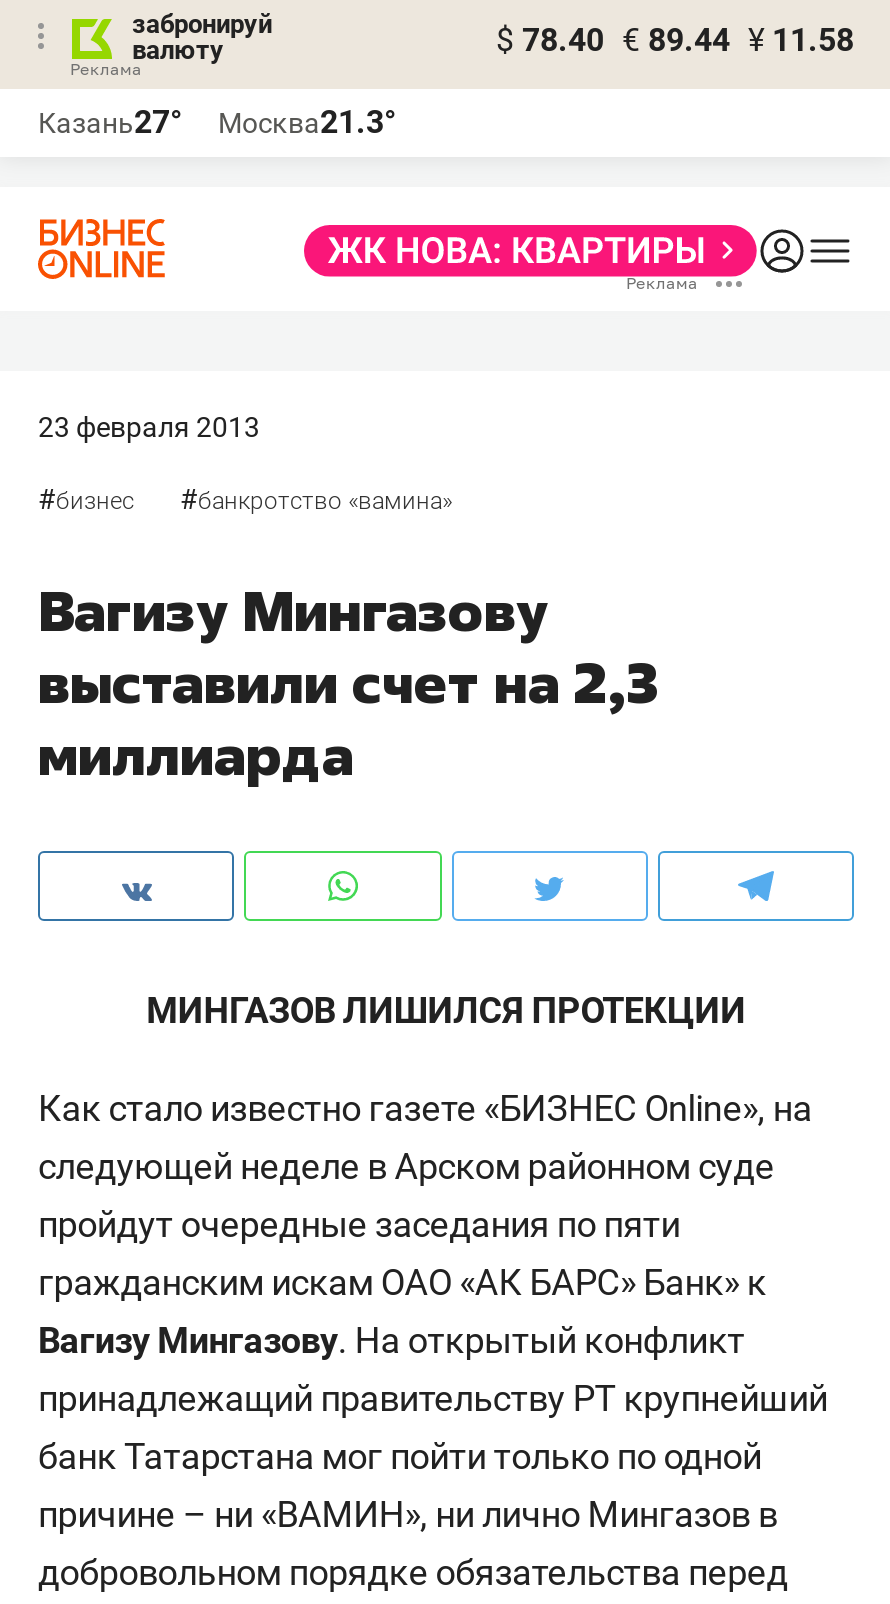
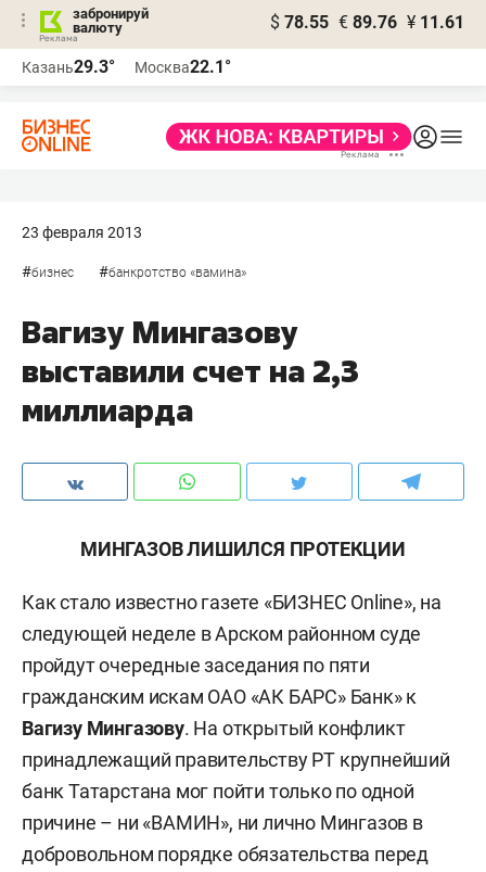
- $ 78.40 € 89.44 ¥ 11.58
+ $ 78.55 € 89.76 ¥ 11.61

- Казань27°
+ Казань29.3°

- Москва21.3°
+ Москва22.1°
